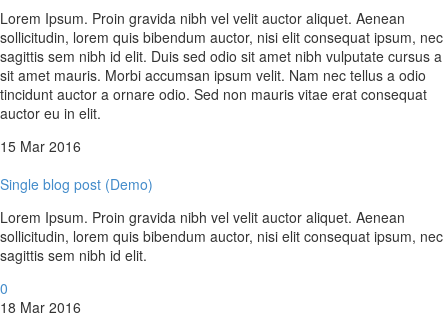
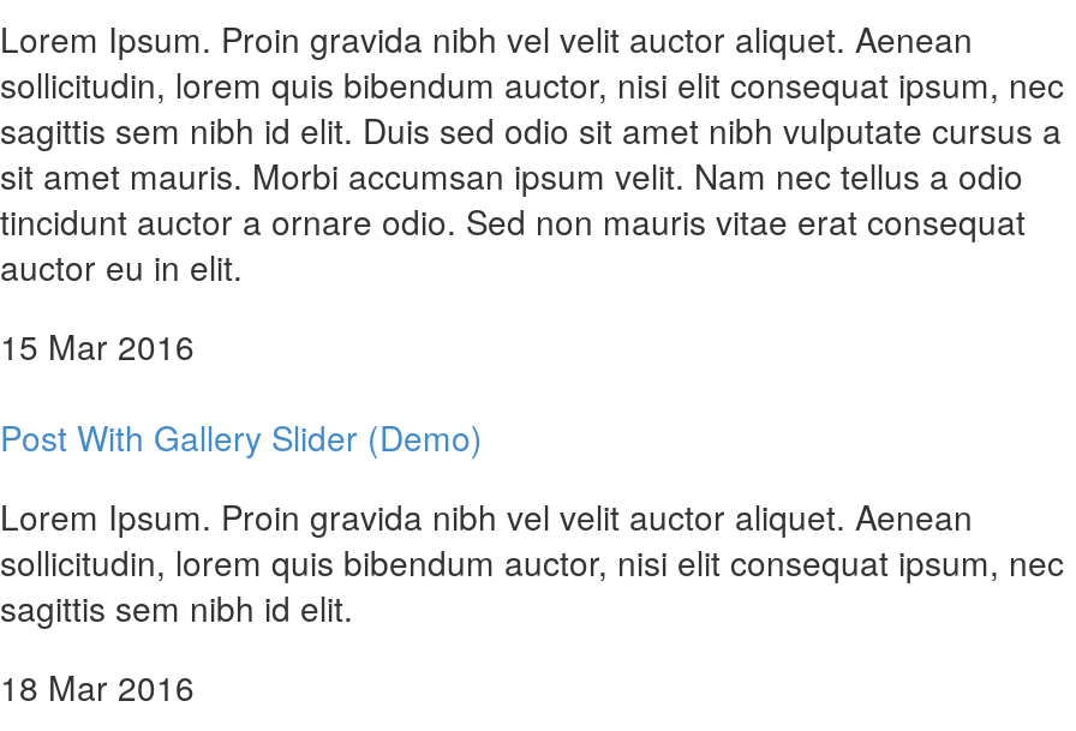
- Single blog post (Demo)
+ Post With Gallery Slider (Demo)

- 0
